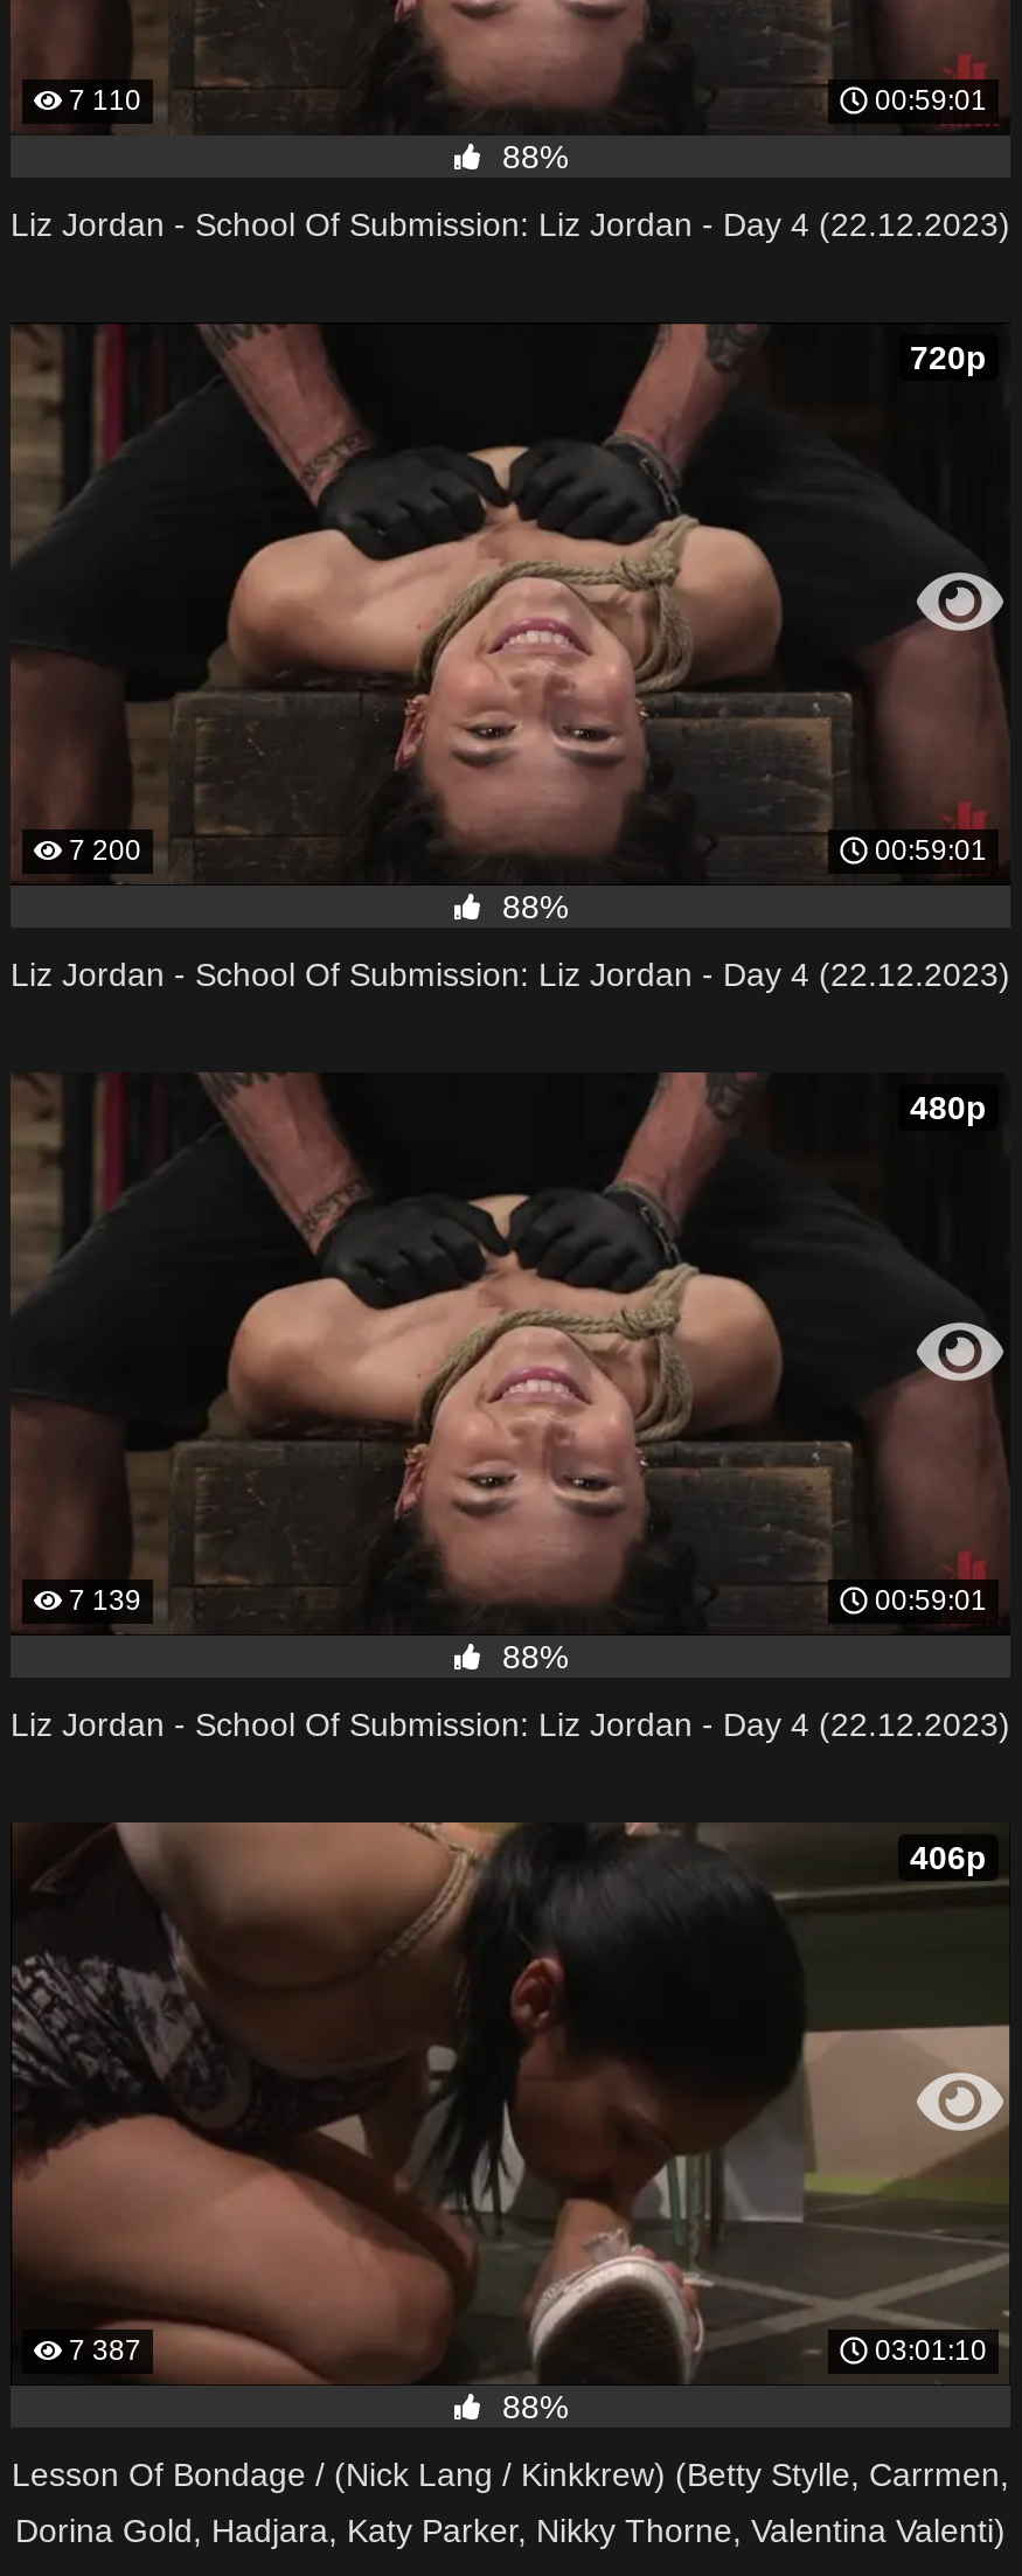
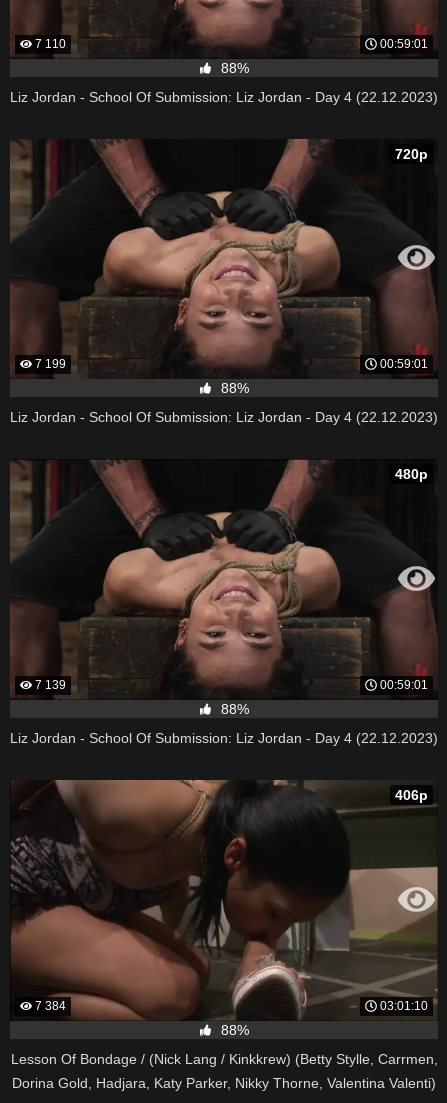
- 7 200
+ 7 199

- 7 387
+ 7 384
